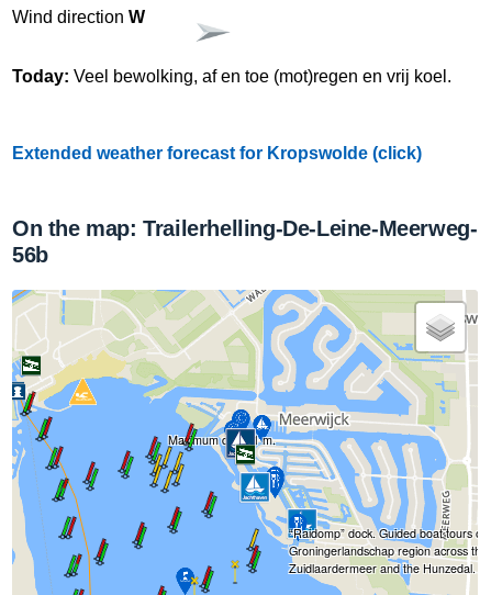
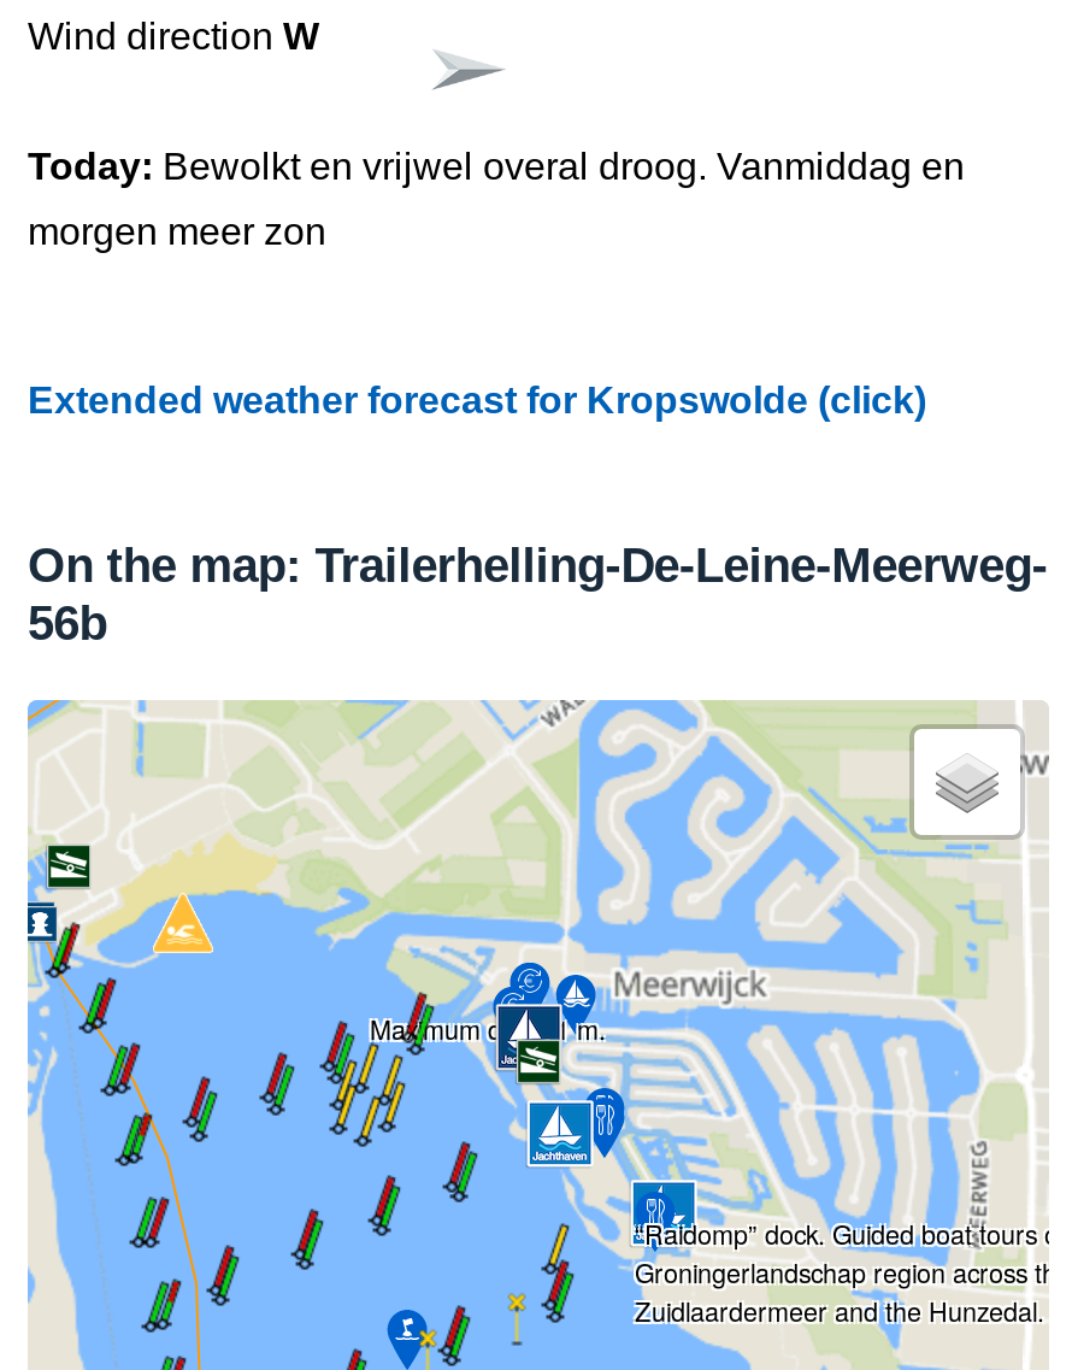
- Today: Veel bewolking, af en toe (mot)regen en vrij koel.
+ Today: Bewolkt en vrijwel overal droog. Vanmiddag en
+ morgen meer zon
